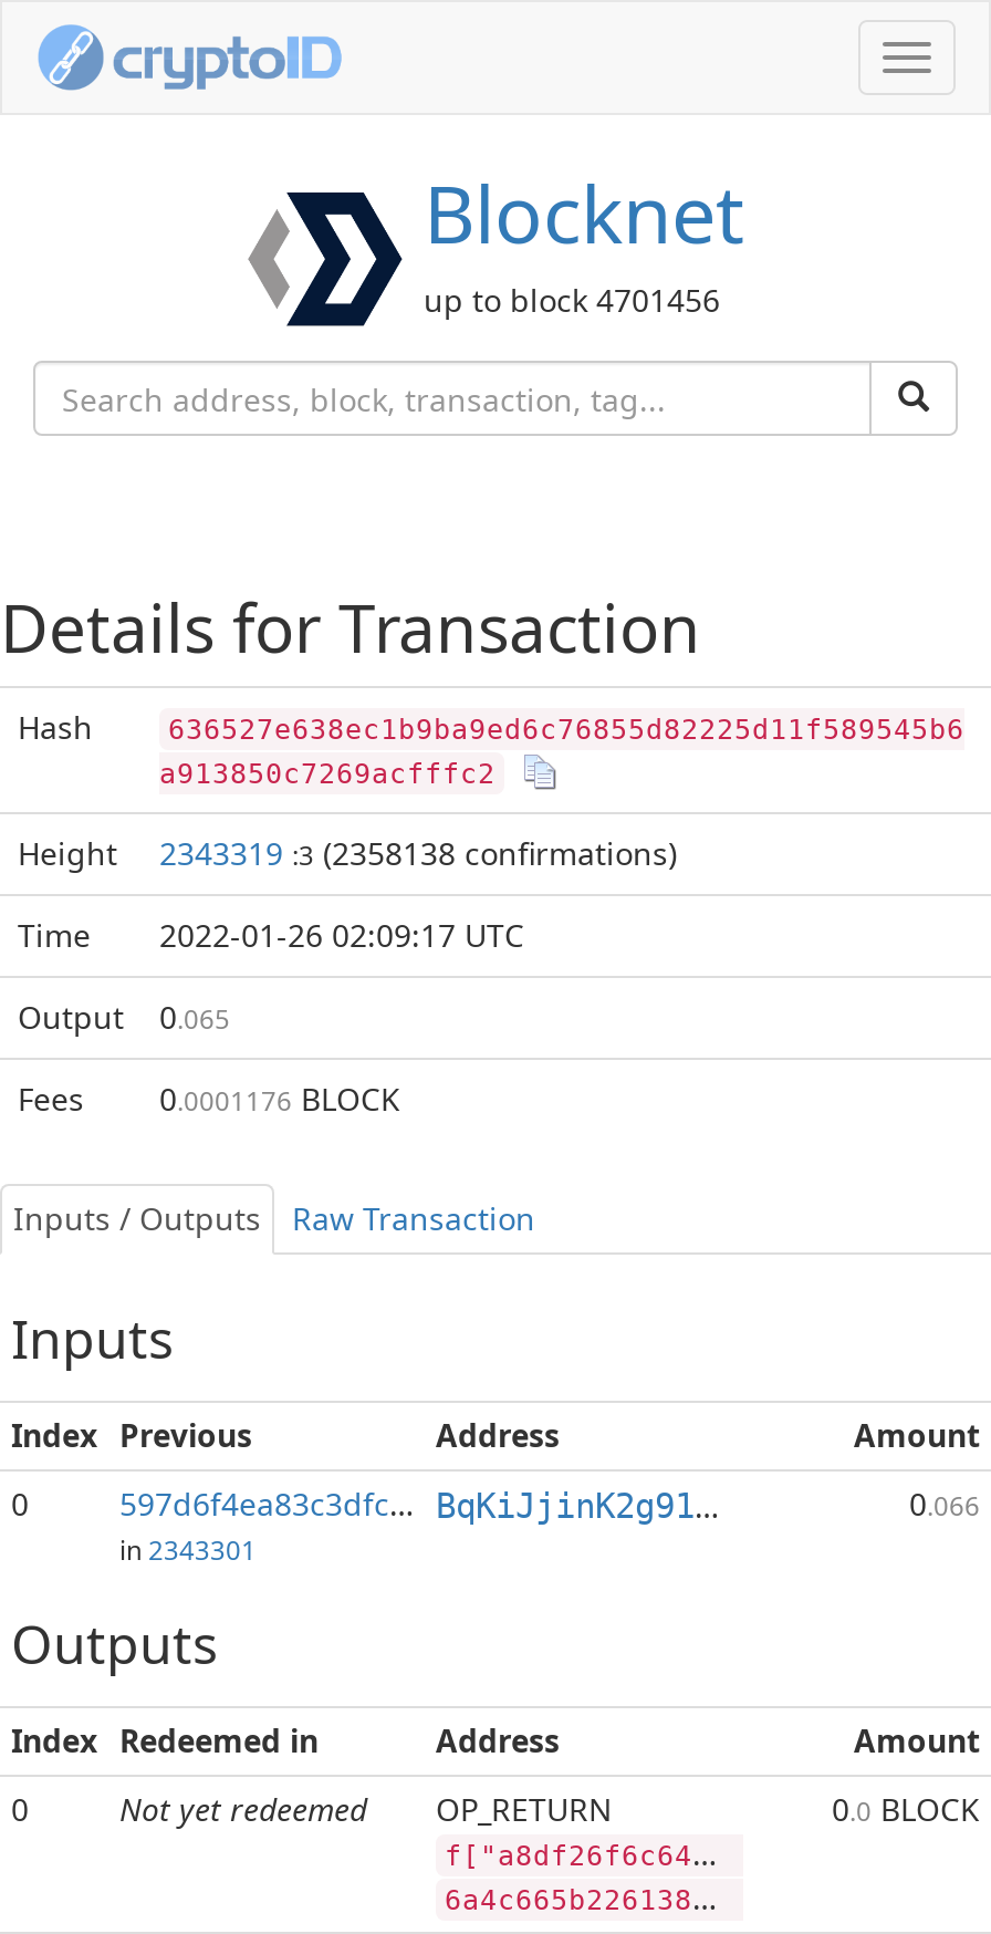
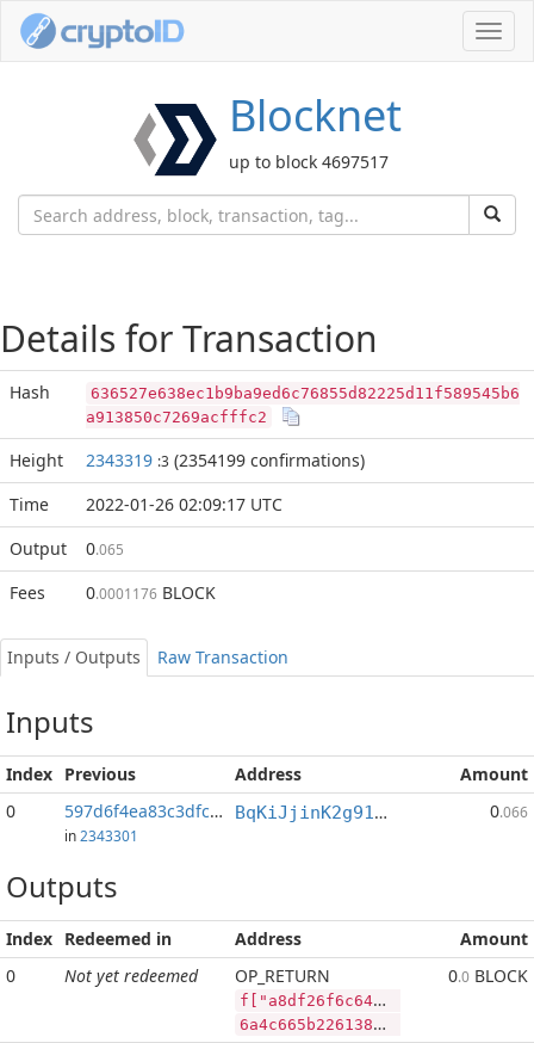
- up to block 4701456
+ up to block 4697517

- 2343319 :3 (2358138 confirmations)
+ 2343319 :3 (2354199 confirmations)
